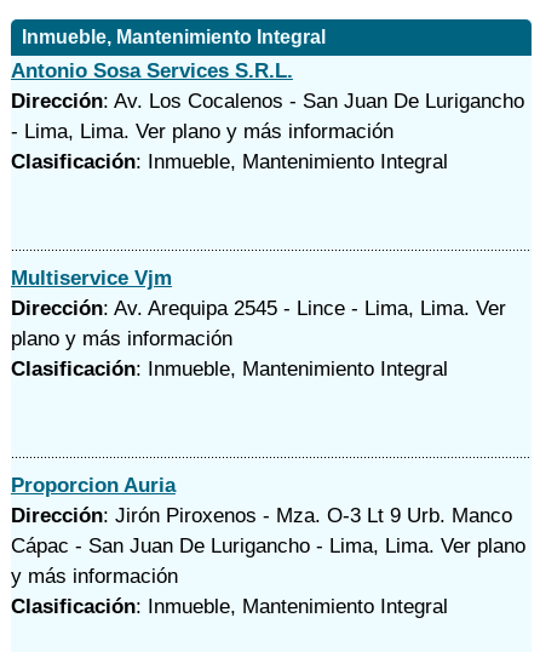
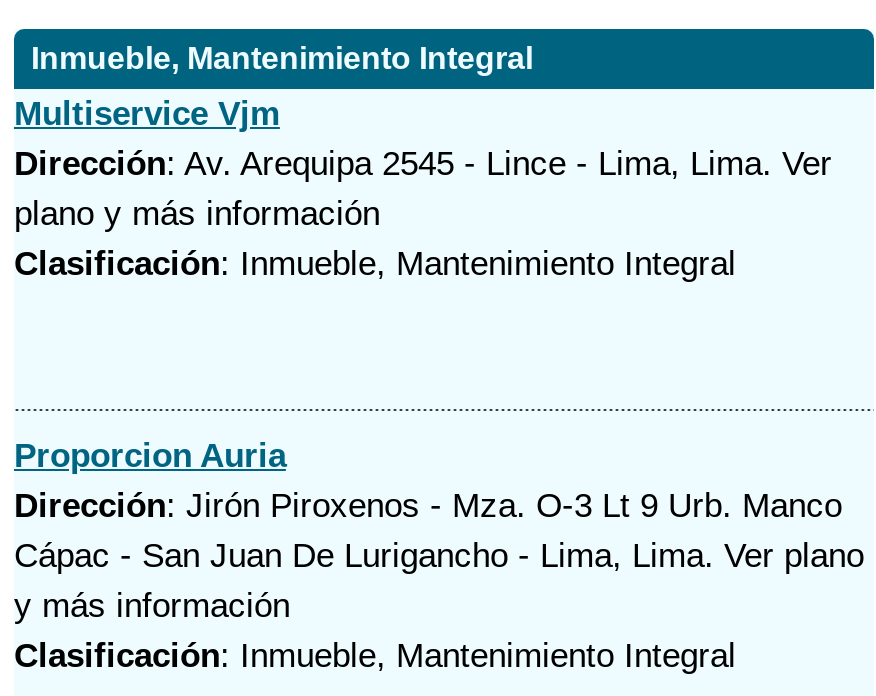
- Antonio Sosa Services S.R.L.
- Dirección: Av. Los Cocalenos - San Juan De Lurigancho
- - Lima, Lima. Ver plano y más información
- Clasificación: Inmueble, Mantenimiento Integral
